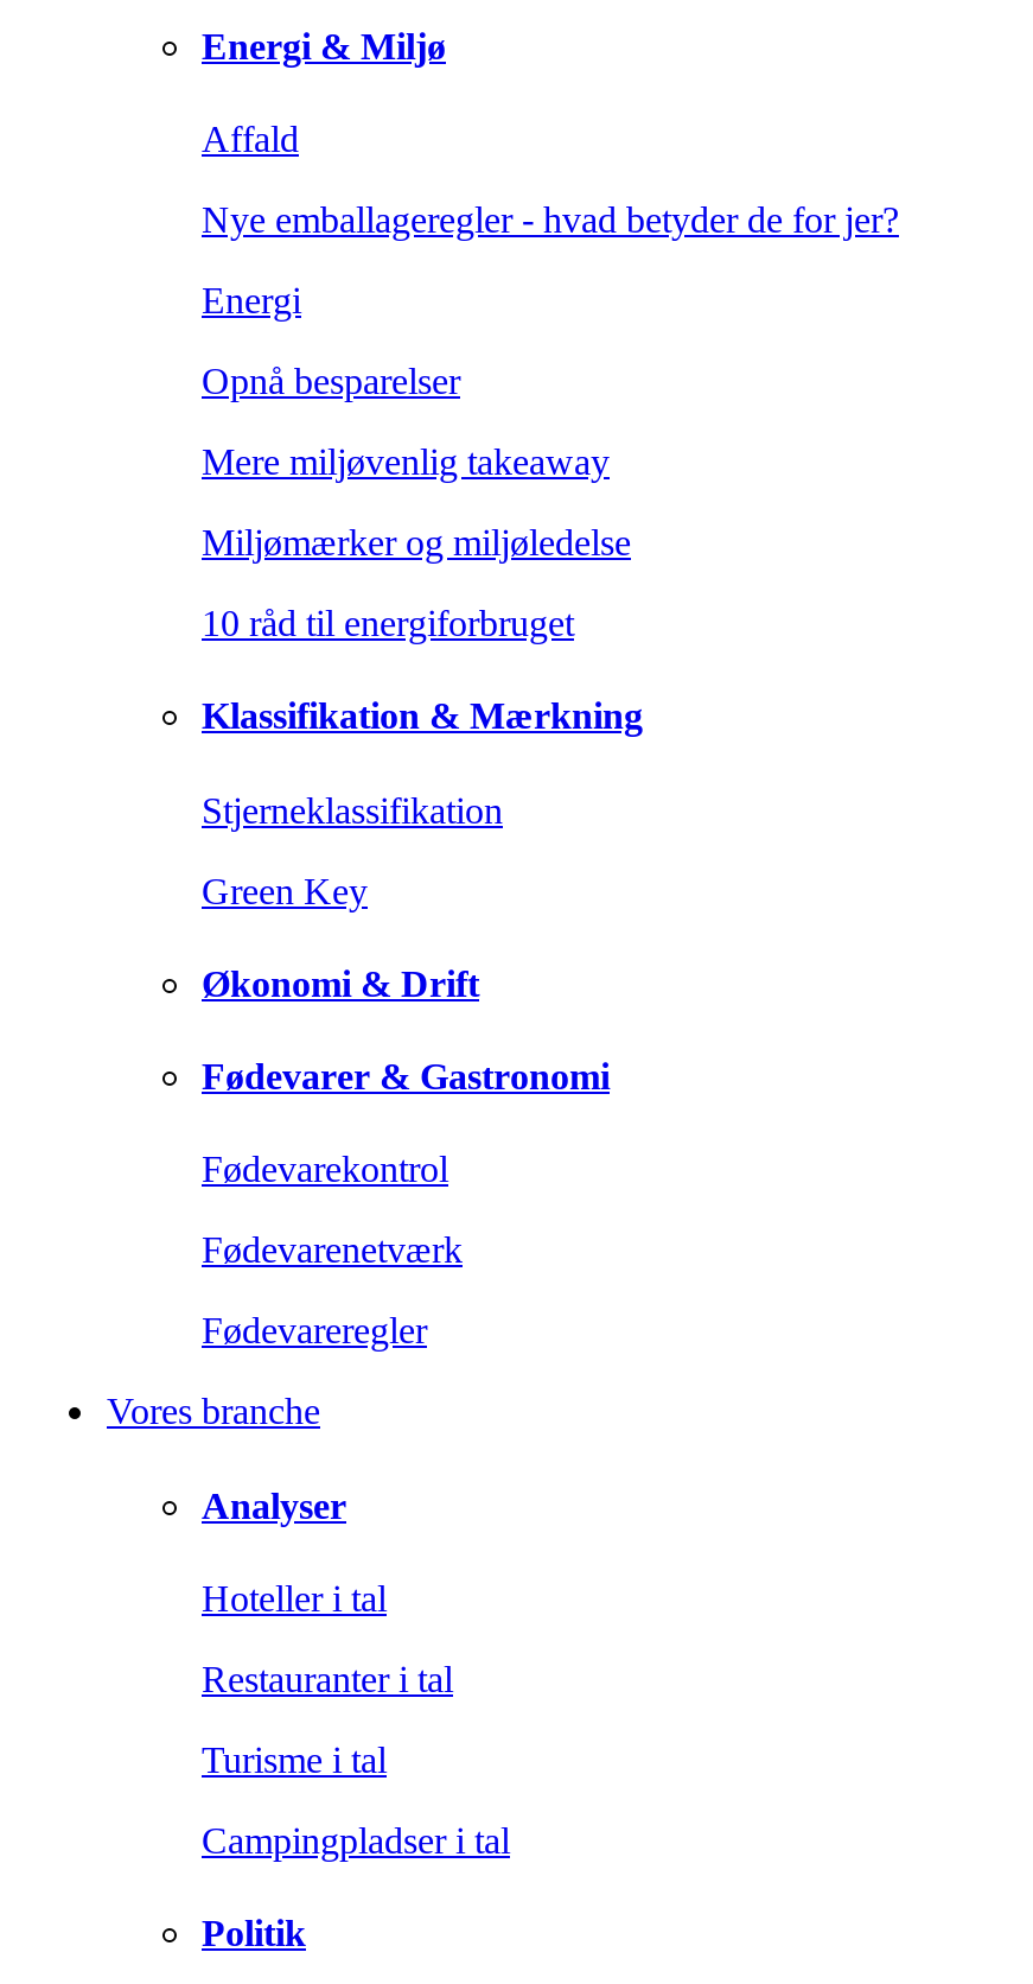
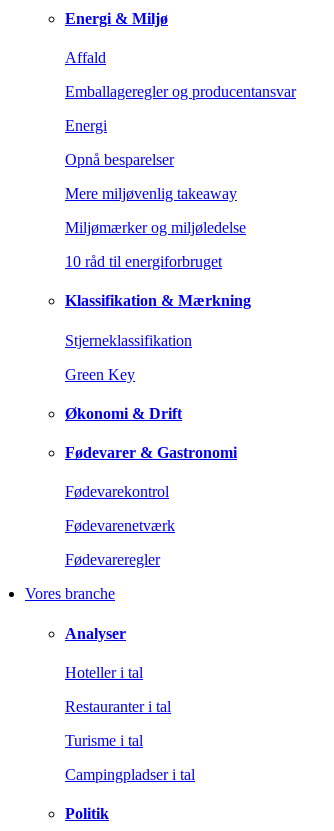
- Nye emballageregler - hvad betyder de for jer?
+ Emballageregler og producentansvar
